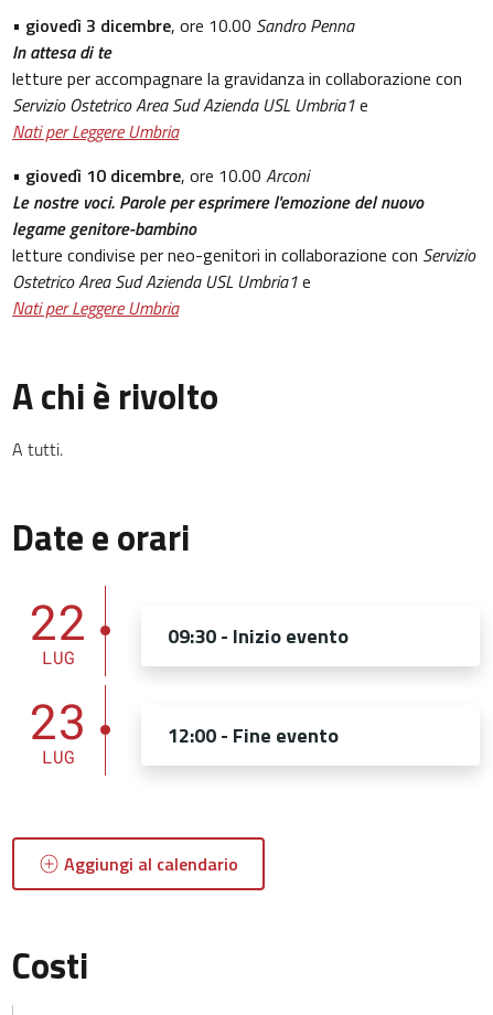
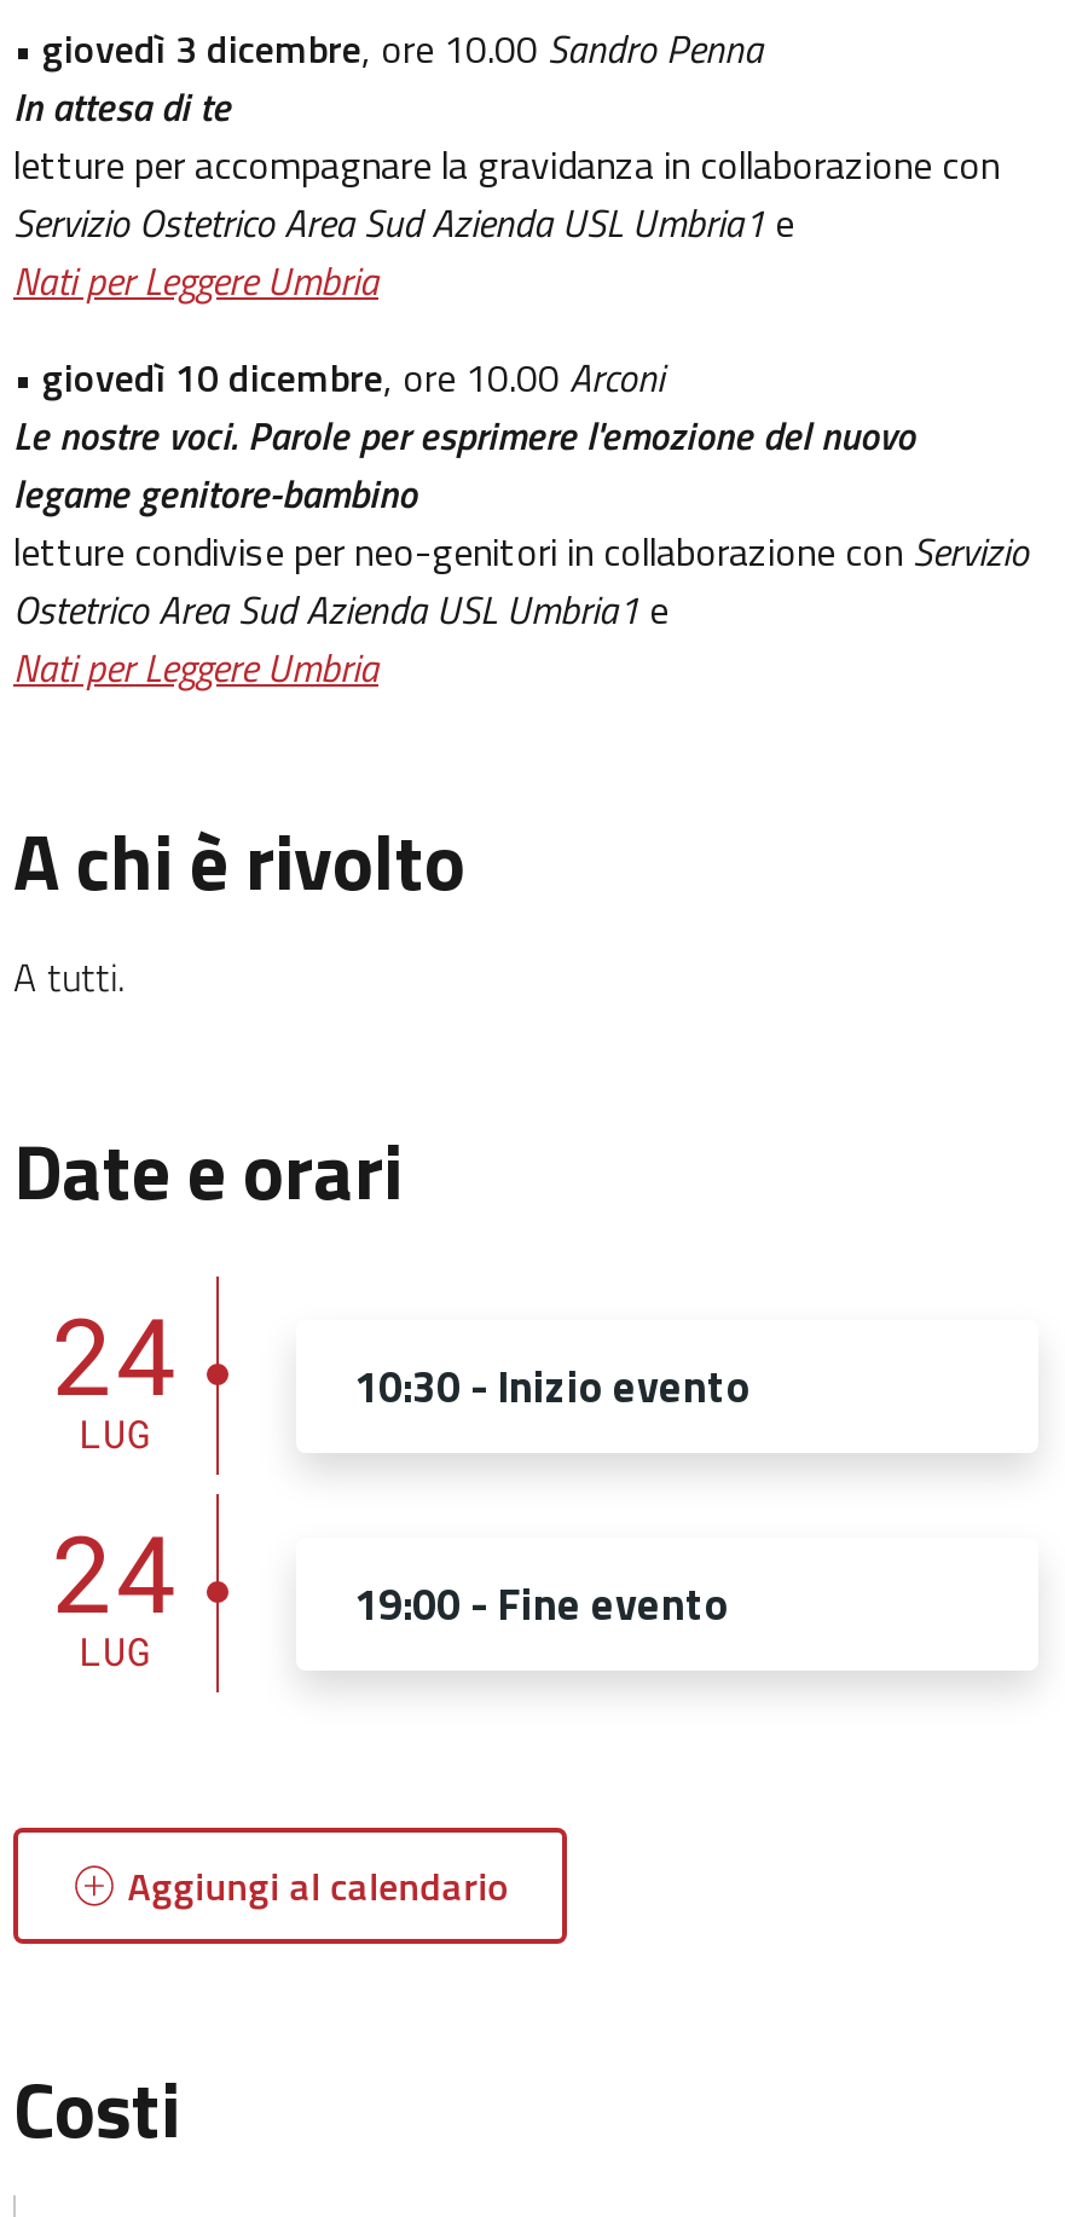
- 22
+ 24

- 09:30 - Inizio evento
+ 10:30 - Inizio evento

- 23
+ 24

- 12:00 - Fine evento
+ 19:00 - Fine evento
